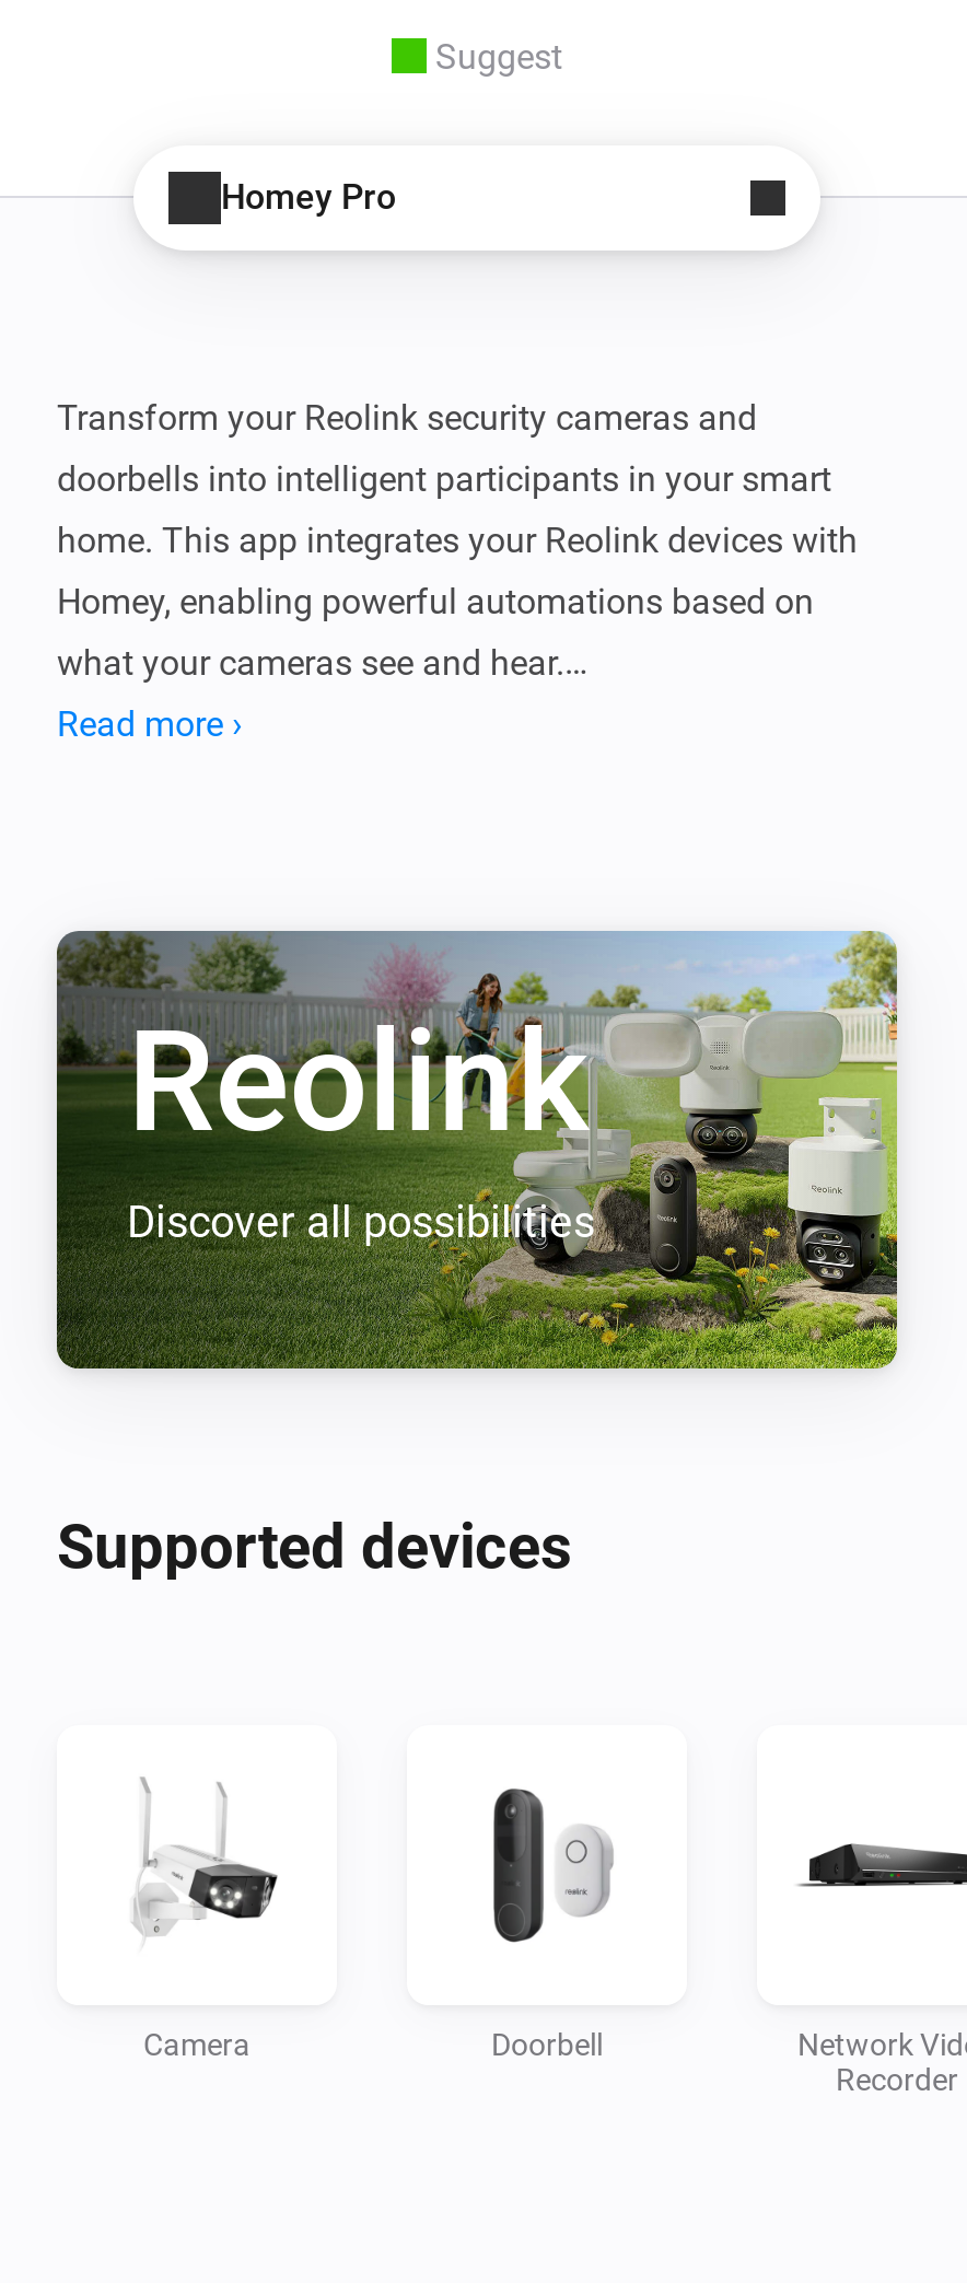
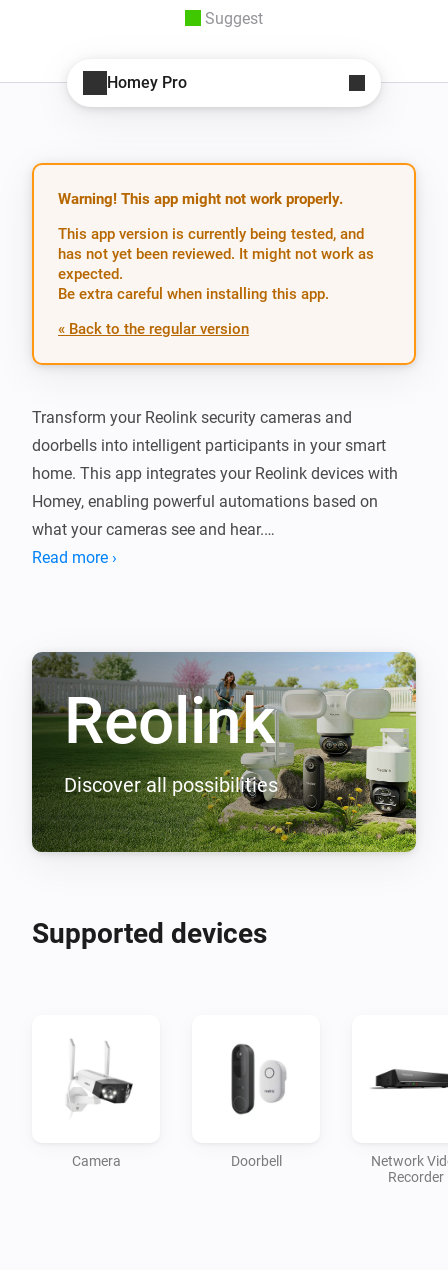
+ [image]
+ Warning! This app might not work properly.
+ This app version is currently being tested, and
+ has not yet been reviewed. It might not work as
+ expected.
+ Be extra careful when installing this app.
+ « Back to the regular version
